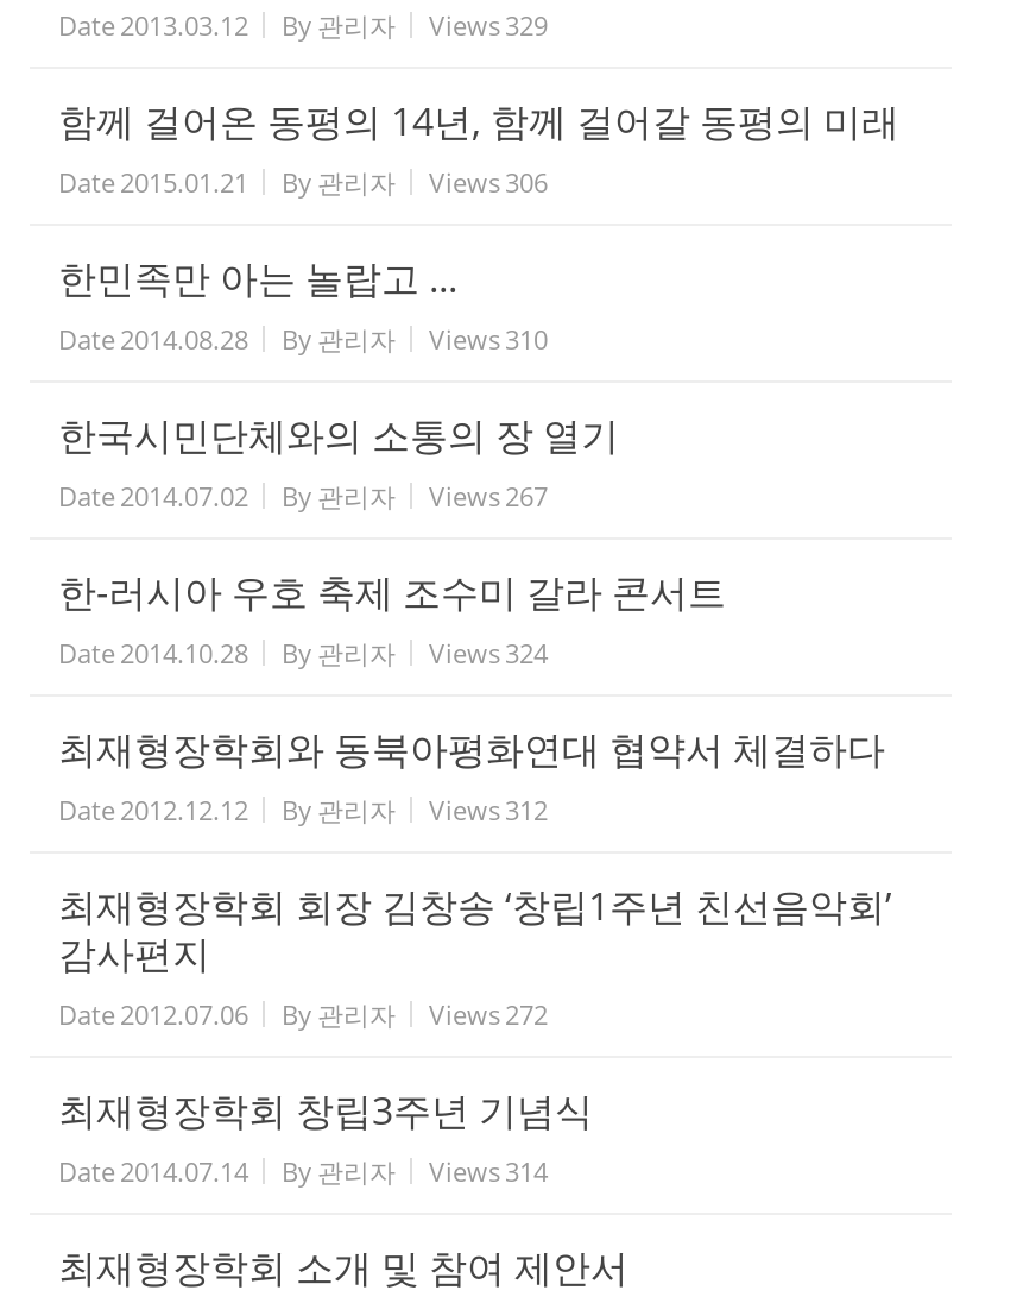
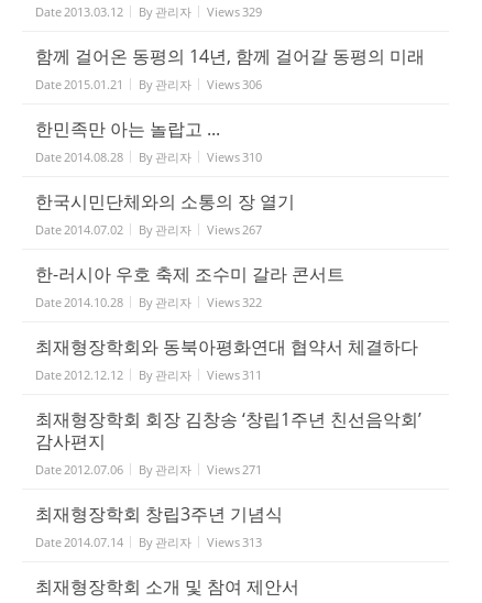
- Date 2014.10.28 By 관리자 Views 324
+ Date 2014.10.28 By 관리자 Views 322

- Date 2012.12.12 By 관리자 Views 312
+ Date 2012.12.12 By 관리자 Views 311

- Date 2012.07.06 By 관리자 Views 272
+ Date 2012.07.06 By 관리자 Views 271

- Date 2014.07.14 By 관리자 Views 314
+ Date 2014.07.14 By 관리자 Views 313
